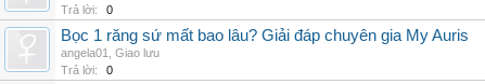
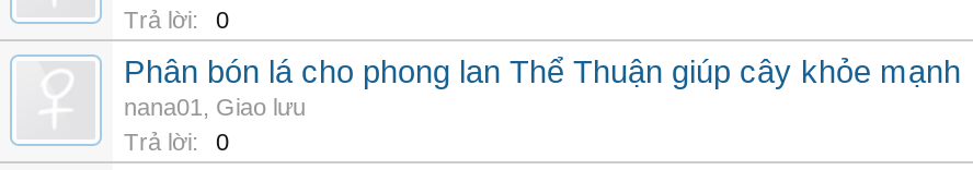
- Bọc 1 răng sứ mất bao lâu? Giải đáp chuyên gia My Auris
- angela01, Giao lưu
+ Phân bón lá cho phong lan Thể Thuận giúp cây khỏe mạnh
+ nana01, Giao lưu
